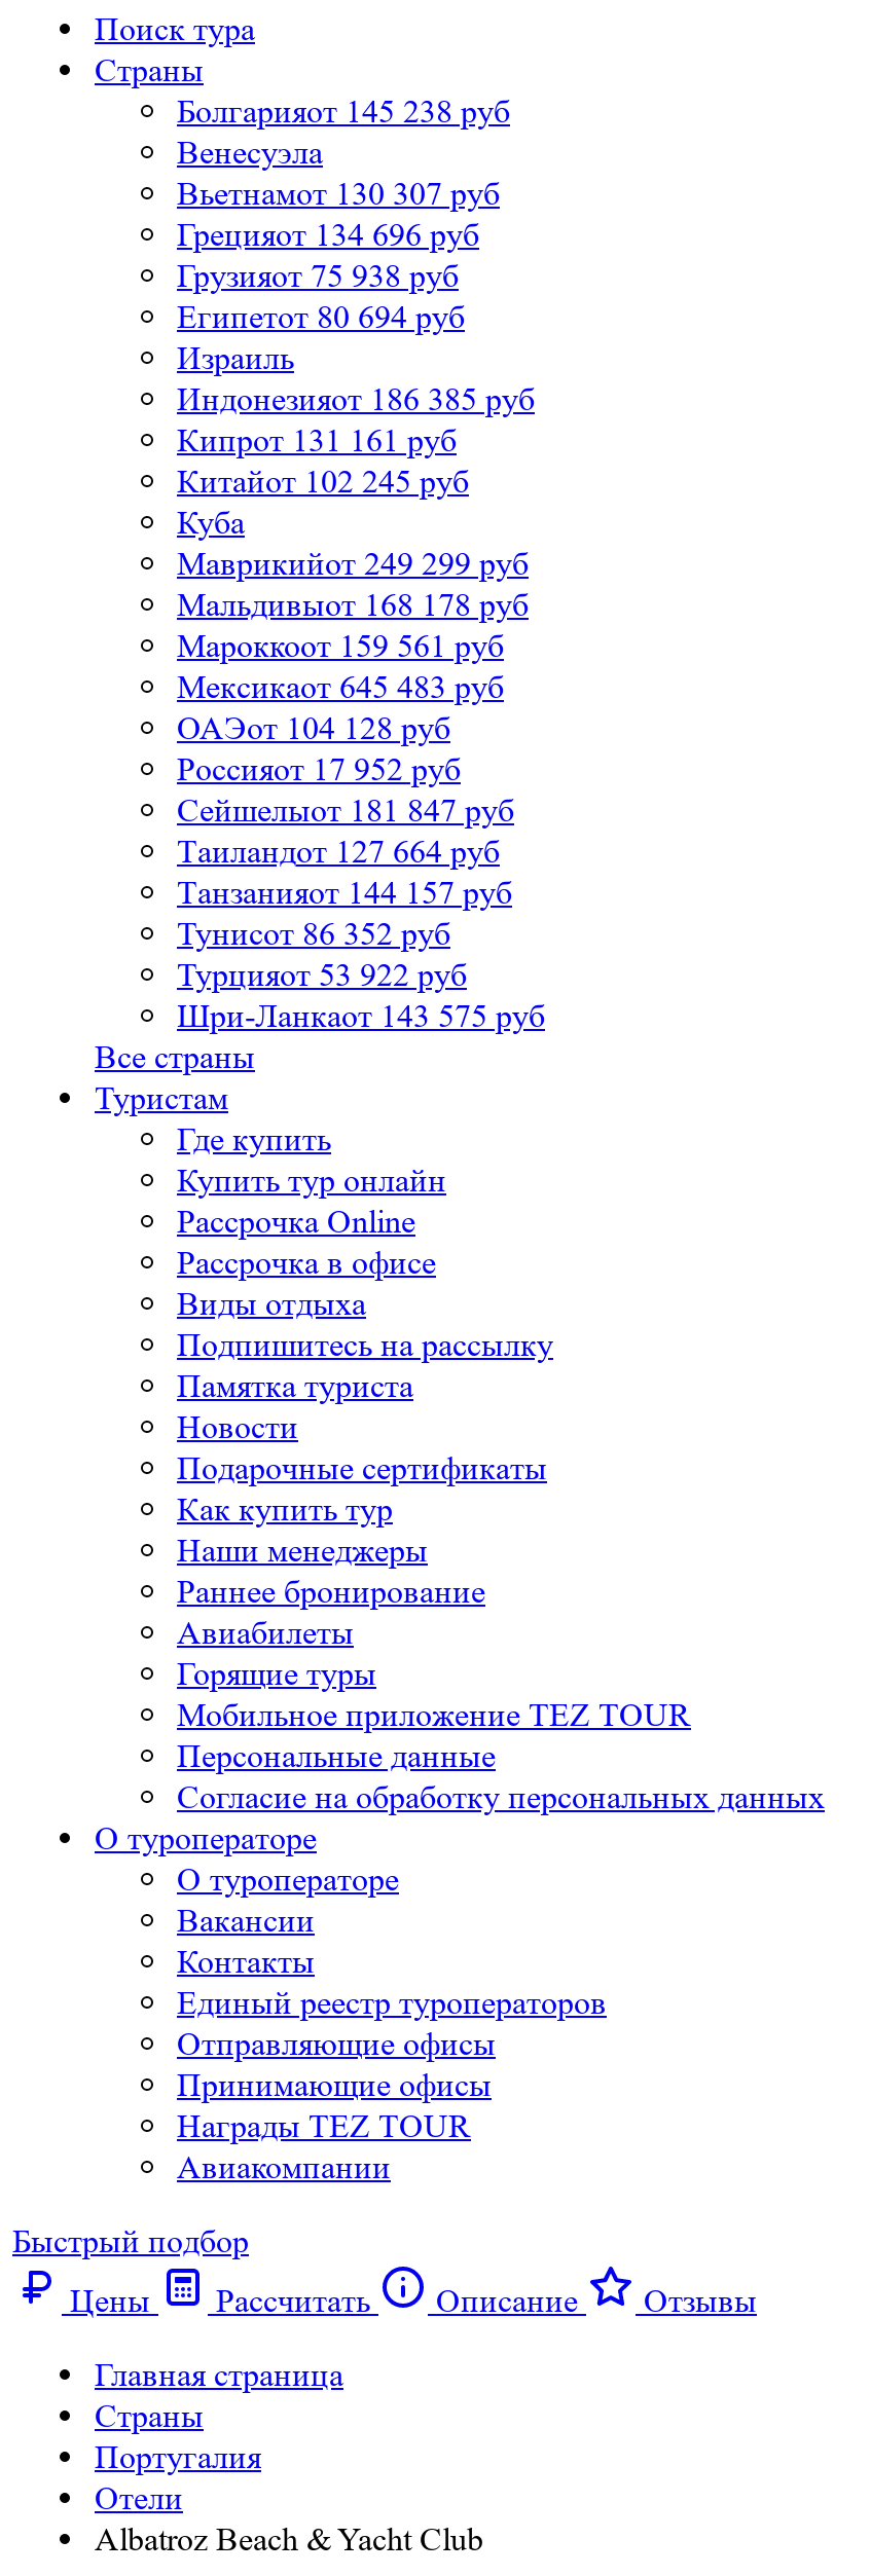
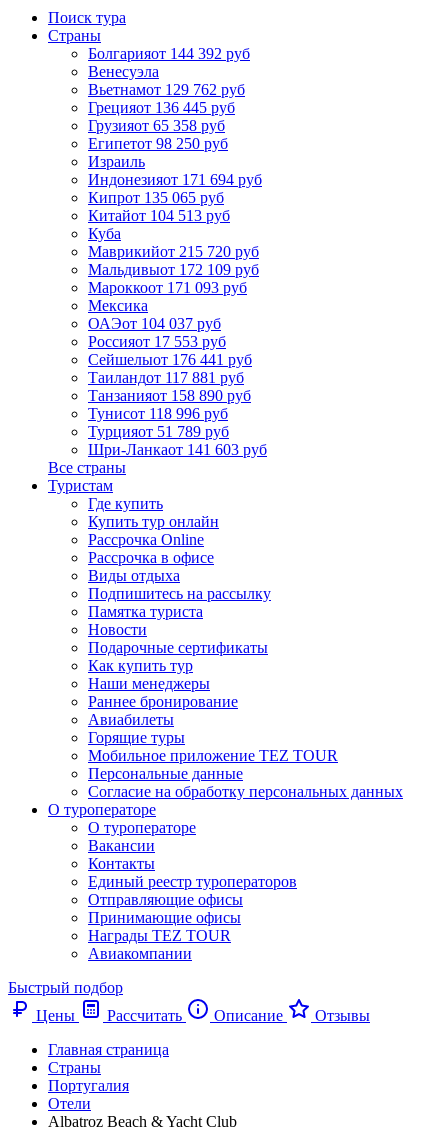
- Болгарияот 145 238 руб
+ Болгарияот 144 392 руб

- Вьетнамот 130 307 руб
+ Вьетнамот 129 762 руб

- Грецияот 134 696 руб
+ Грецияот 136 445 руб

- Грузияот 75 938 руб
+ Грузияот 65 358 руб

- Египетот 80 694 руб
+ Египетот 98 250 руб

- Индонезияот 186 385 руб
+ Индонезияот 171 694 руб

- Кипрот 131 161 руб
+ Кипрот 135 065 руб

- Китайот 102 245 руб
+ Китайот 104 513 руб

- Маврикийот 249 299 руб
- Мальдивыот 168 178 руб
- Мароккоот 159 561 руб
- Мексикаот 645 483 руб
- ОАЭот 104 128 руб
- Россияот 17 952 руб
- Сейшелыот 181 847 руб
- Таиландот 127 664 руб
- Танзанияот 144 157 руб
- Тунисот 86 352 руб
- Турцияот 53 922 руб
- Шри-Ланкаот 143 575 руб
+ Маврикийот 215 720 руб
+ Мальдивыот 172 109 руб
+ Мароккоот 171 093 руб
+ Мексика
+ ОАЭот 104 037 руб
+ Россияот 17 553 руб
+ Сейшелыот 176 441 руб
+ Таиландот 117 881 руб
+ Танзанияот 158 890 руб
+ Тунисот 118 996 руб
+ Турцияот 51 789 руб
+ Шри-Ланкаот 141 603 руб
